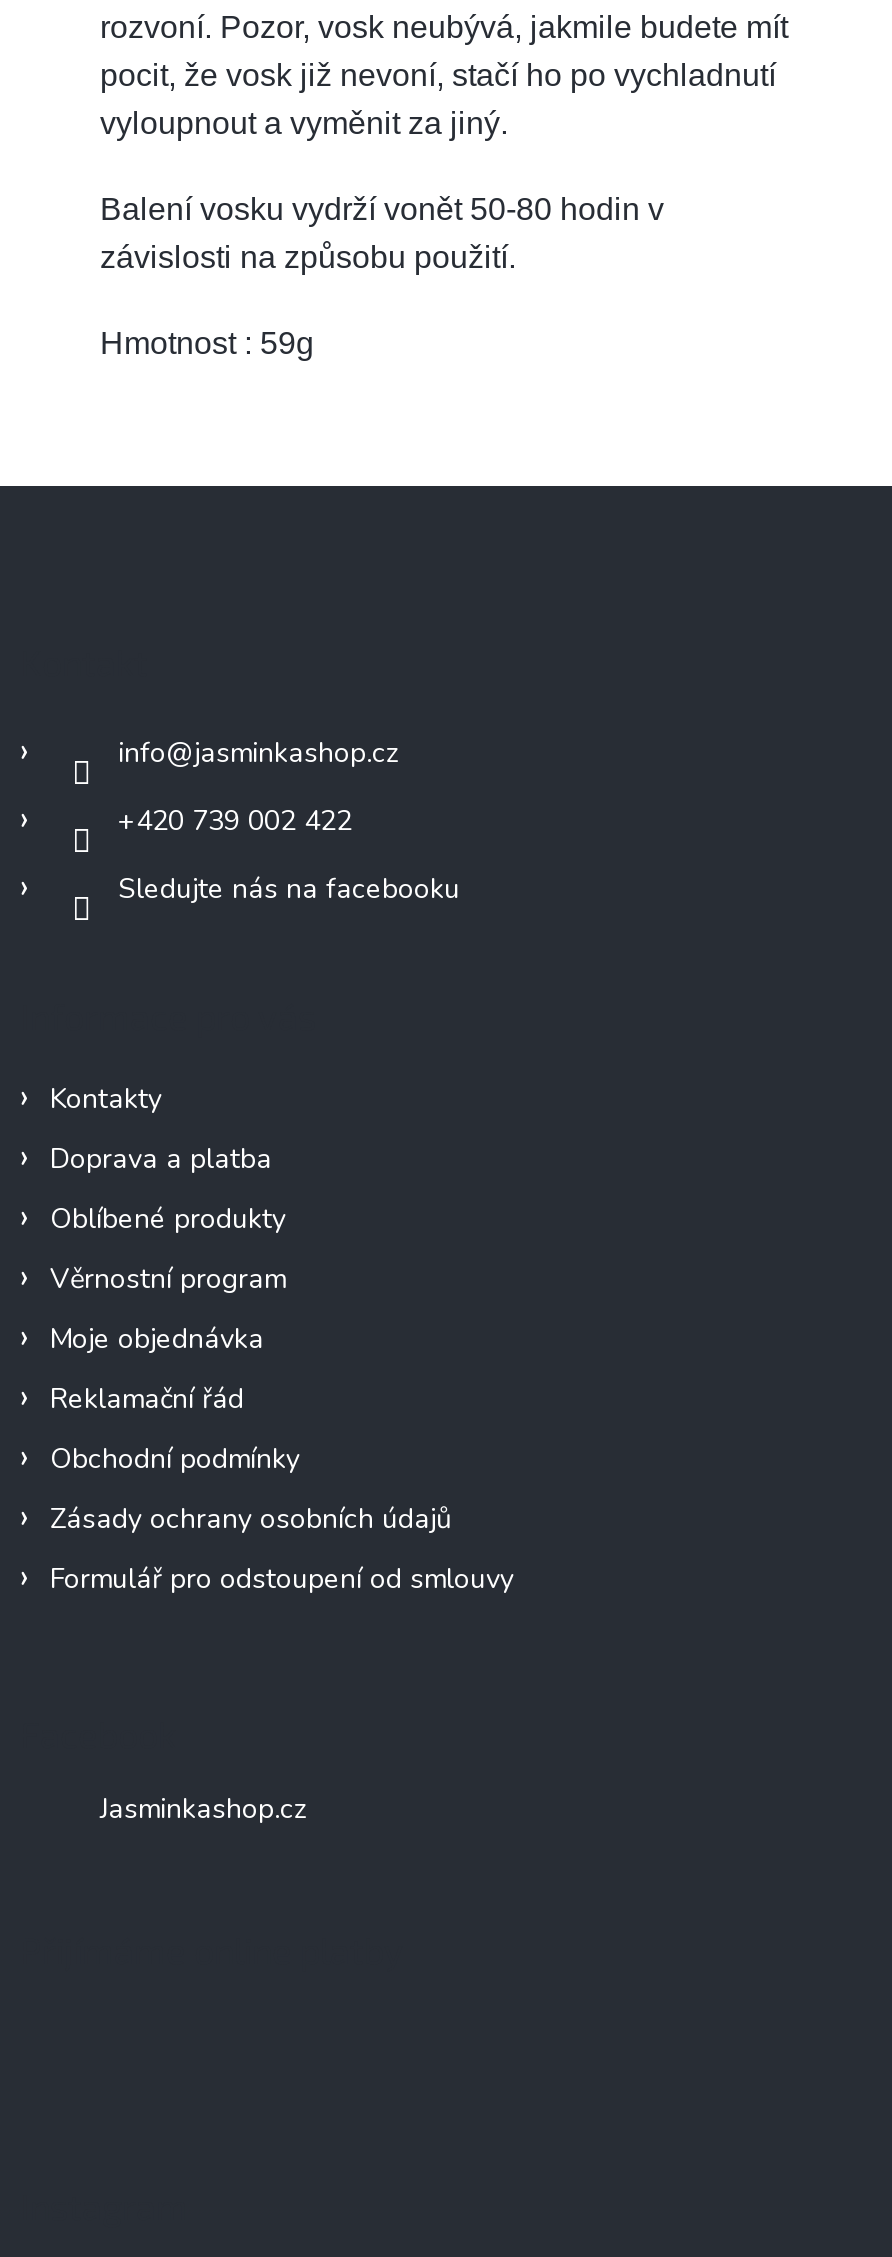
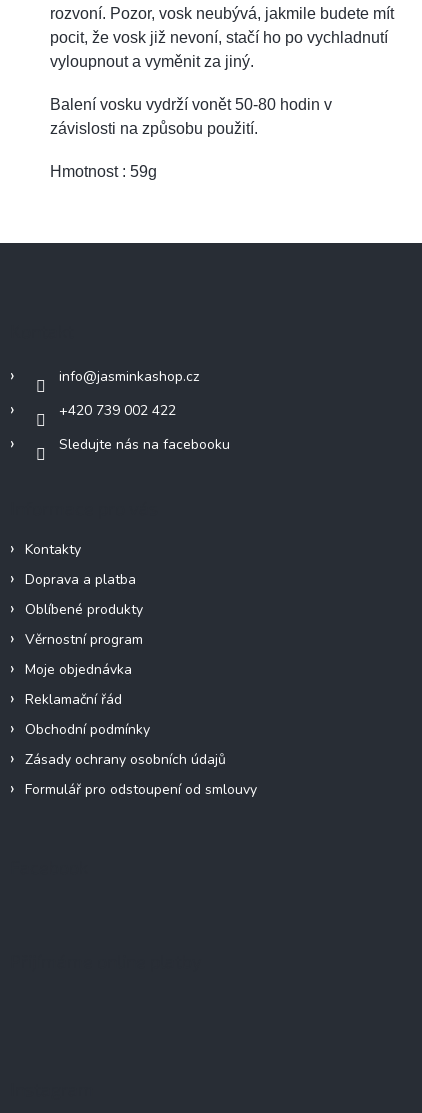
- Jasminkashop.cz
